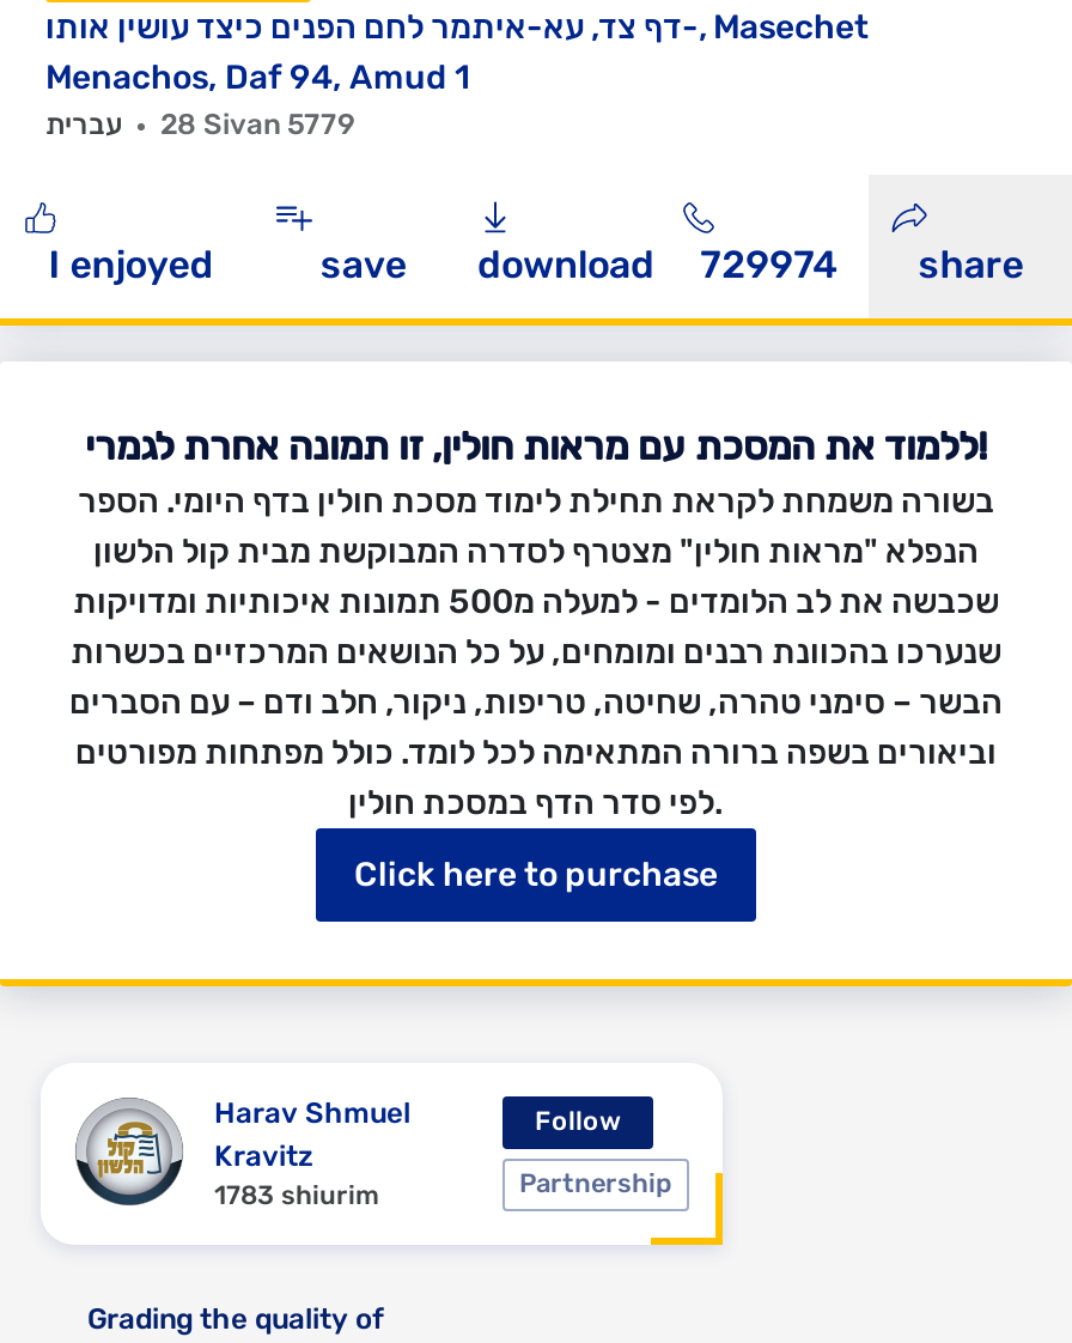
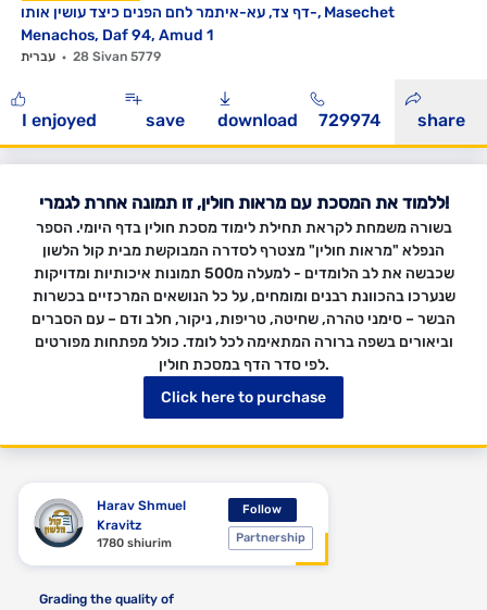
- 1783 shiurim
+ 1780 shiurim
